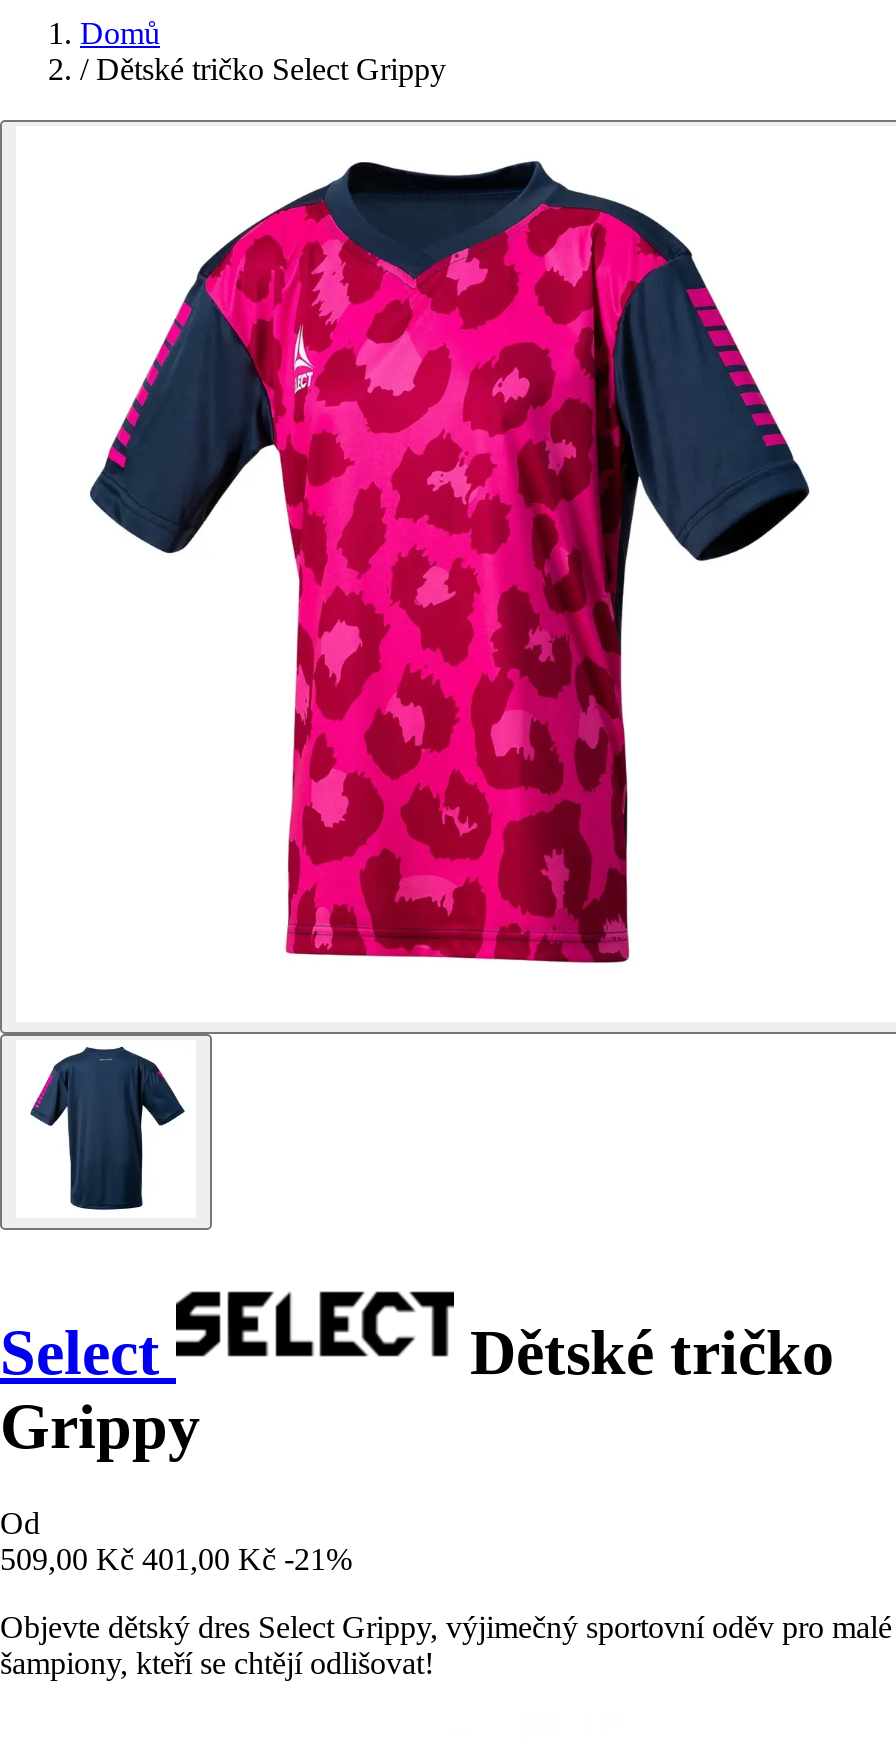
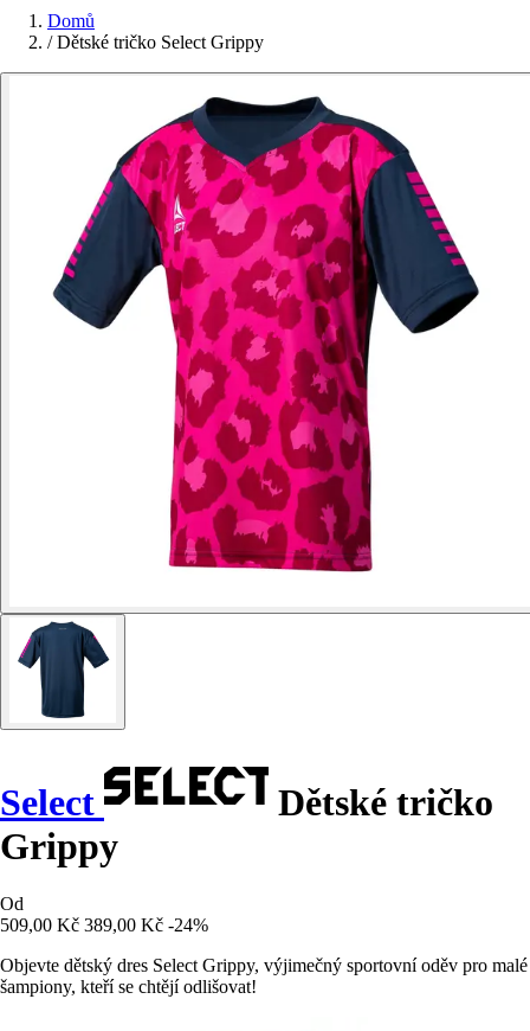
- 509,00 Kč 401,00 Kč -21%
+ 509,00 Kč 389,00 Kč -24%
